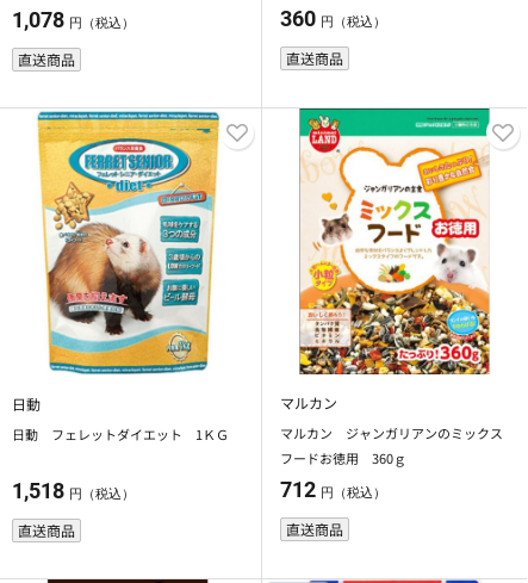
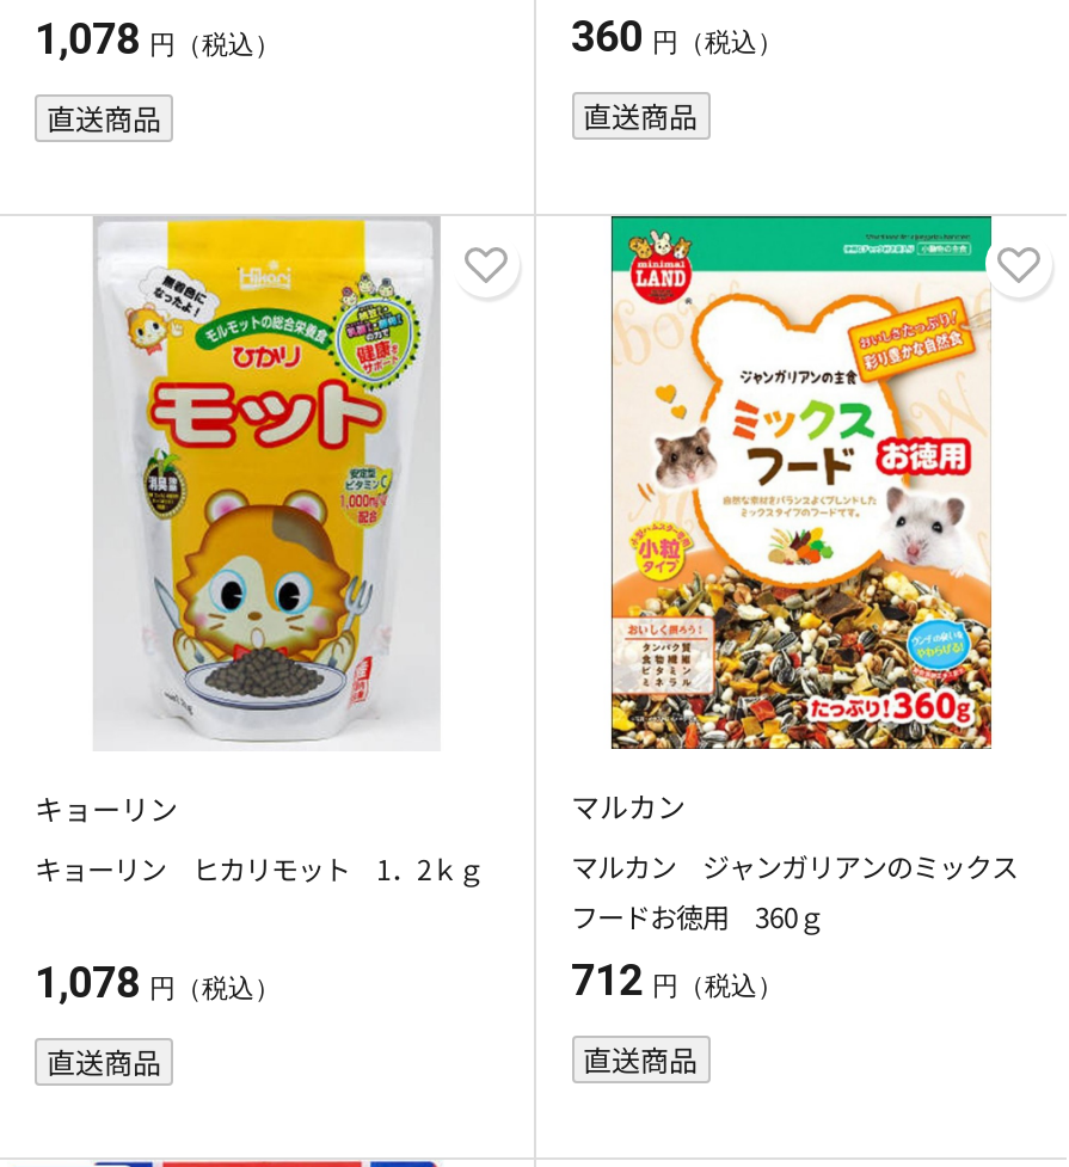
- [image]
- 日動
+ [image]
+ キョーリン

- 日動 フェレットダイエット 1ＫＧ
+ キョーリン ヒカリモット 1．2ｋｇ

- 1,518円（税込）
+ 1,078円（税込）
